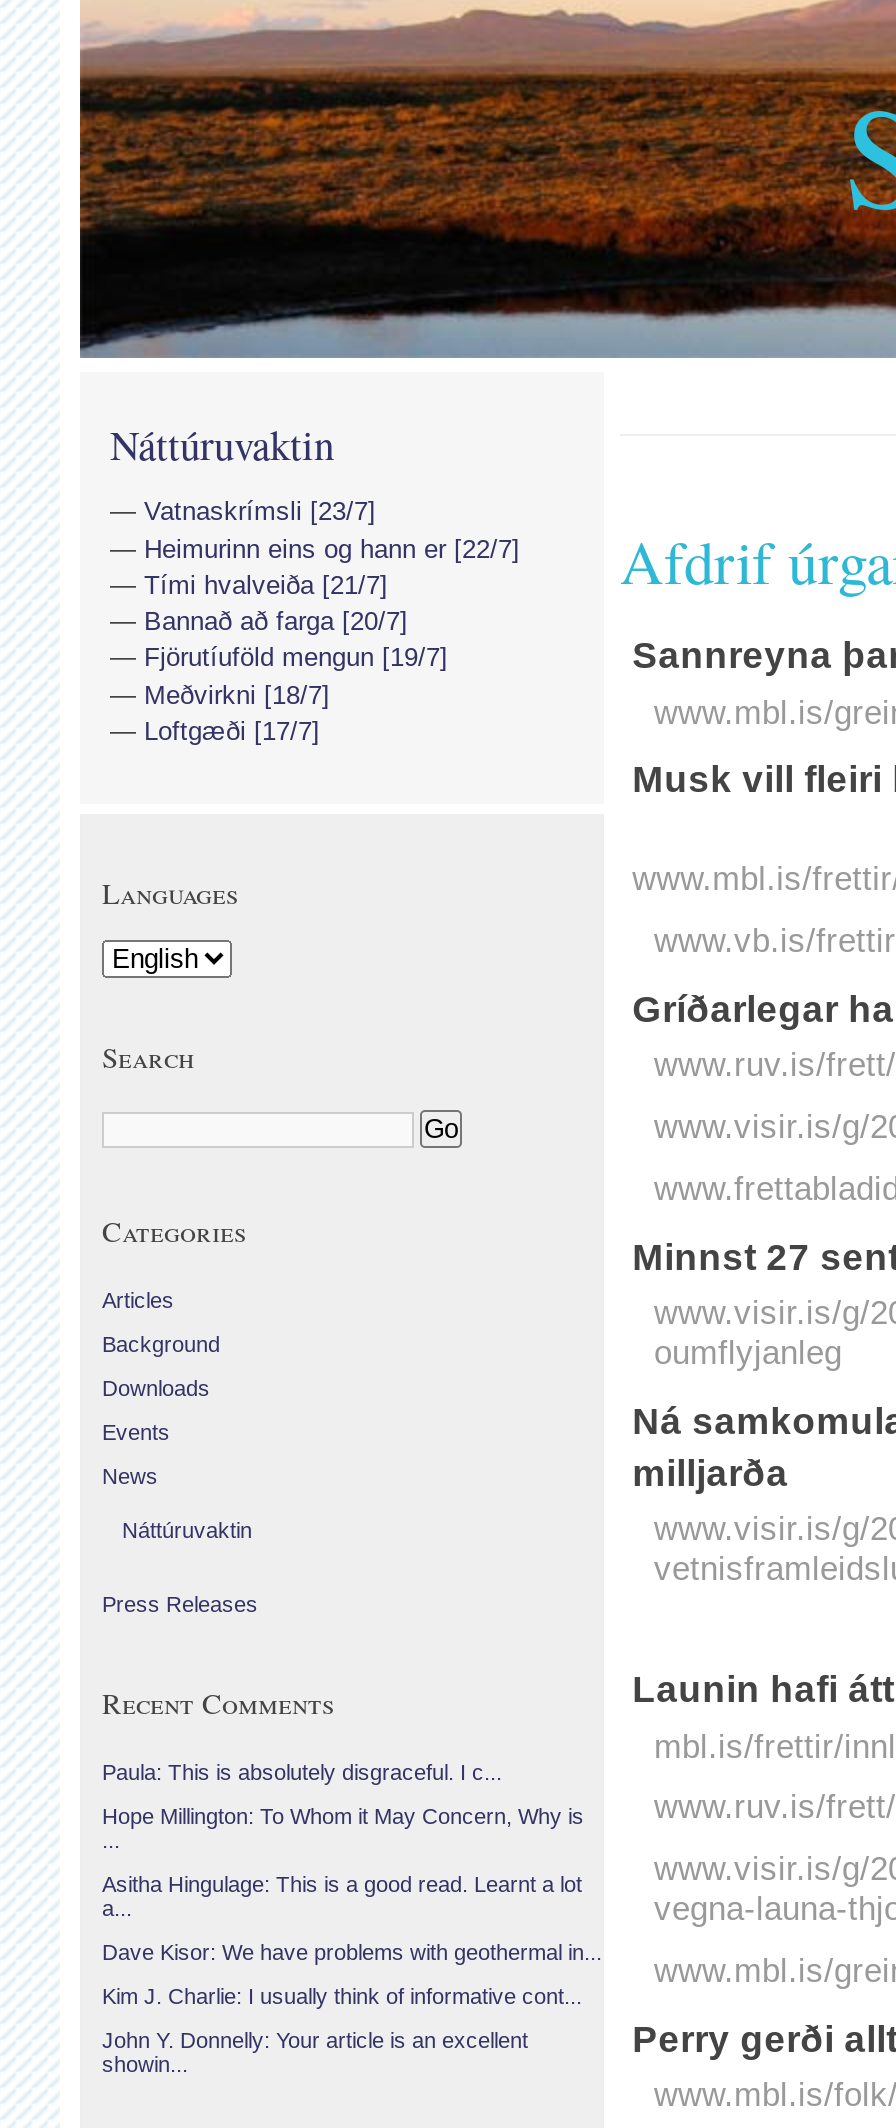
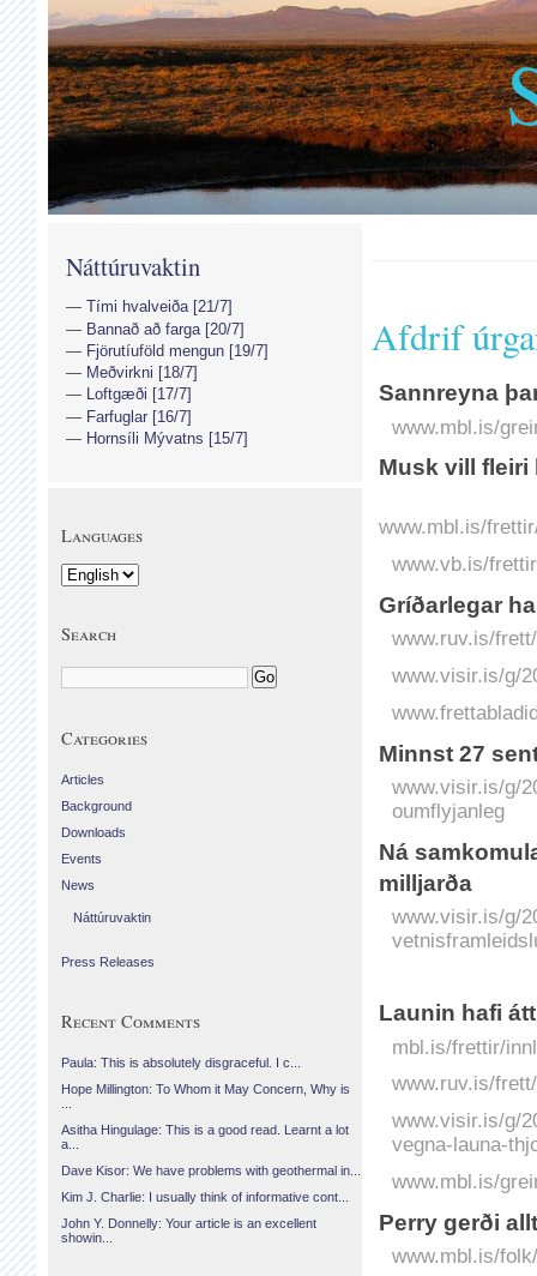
- Vatnaskrímsli [23/7]
- Heimurinn eins og hann er [22/7]

moved up: Tími hvalveiða [21/7] | Bannað að farga [20/7] | Fjörutíuföld mengun [19/7] | Meðvirkni [18/7] | Loftgæði [17/7]

+ Farfuglar [16/7]
+ Hornsíli Mývatns [15/7]
